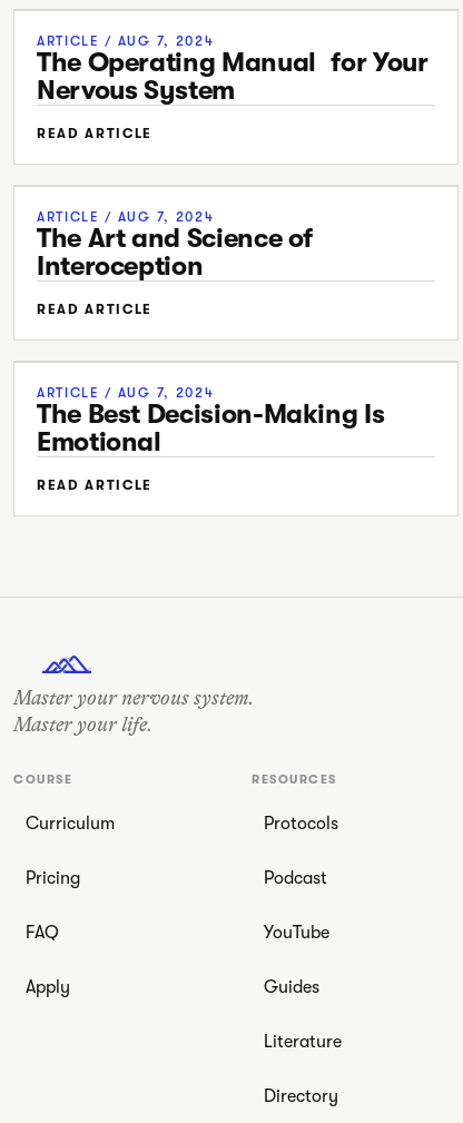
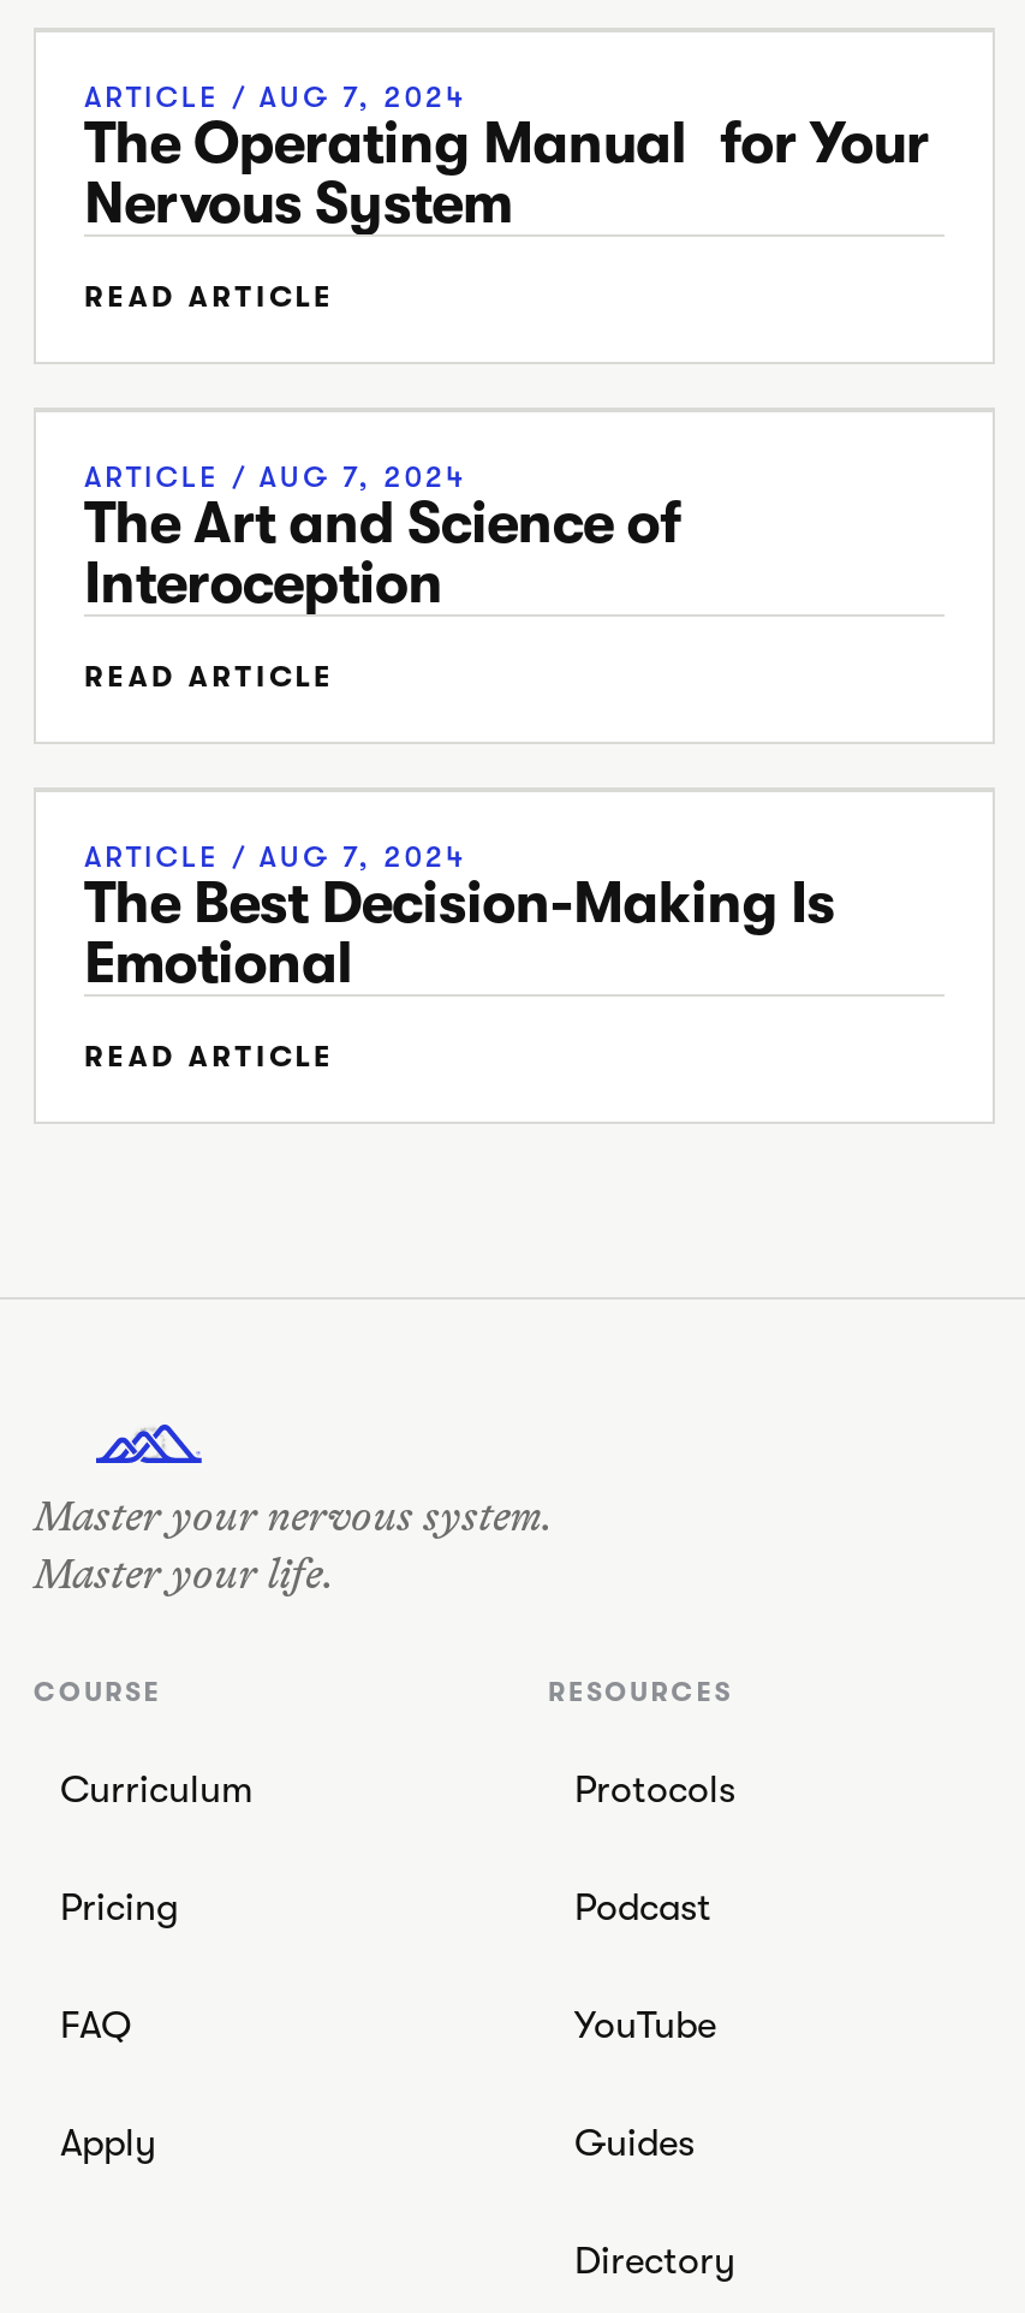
- Literature
